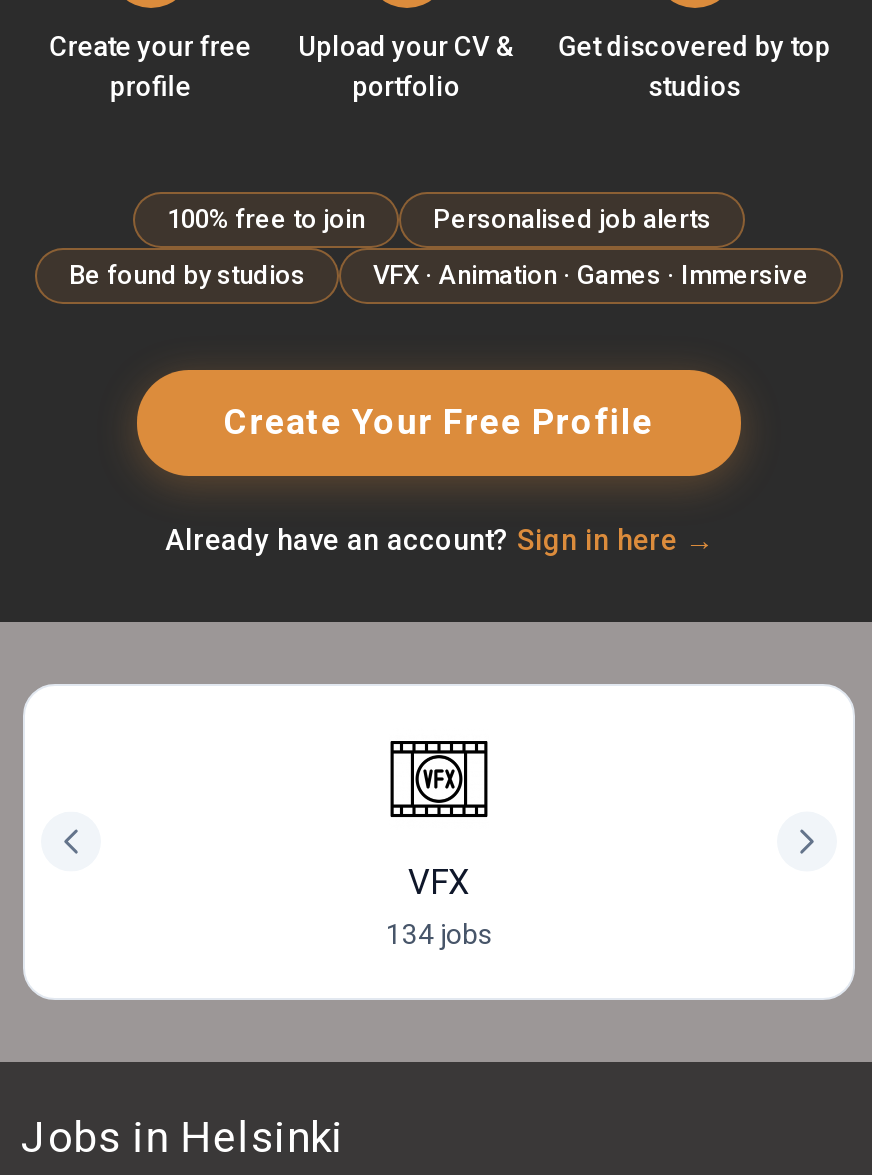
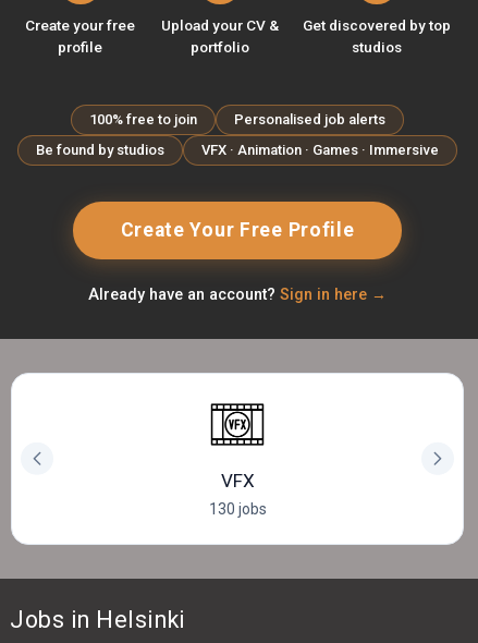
- 134 jobs
+ 130 jobs
